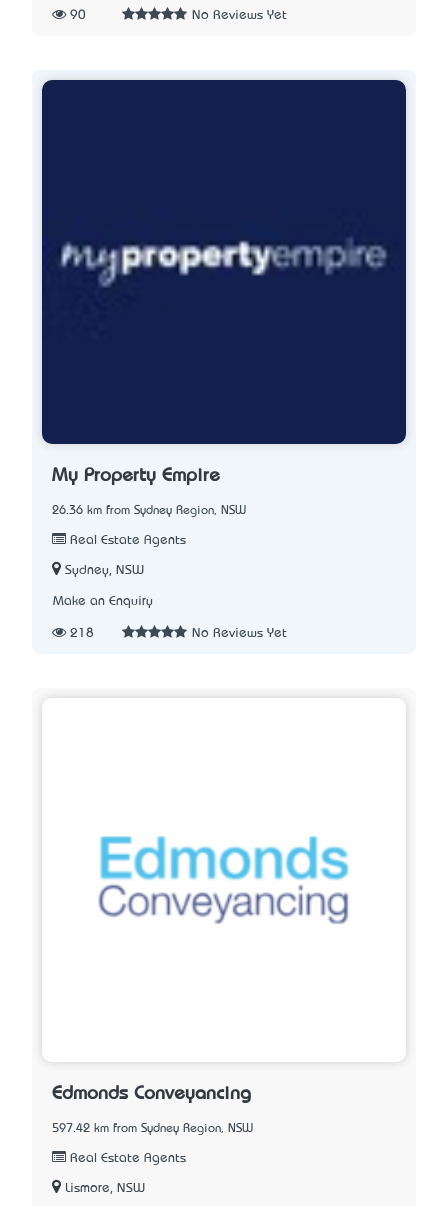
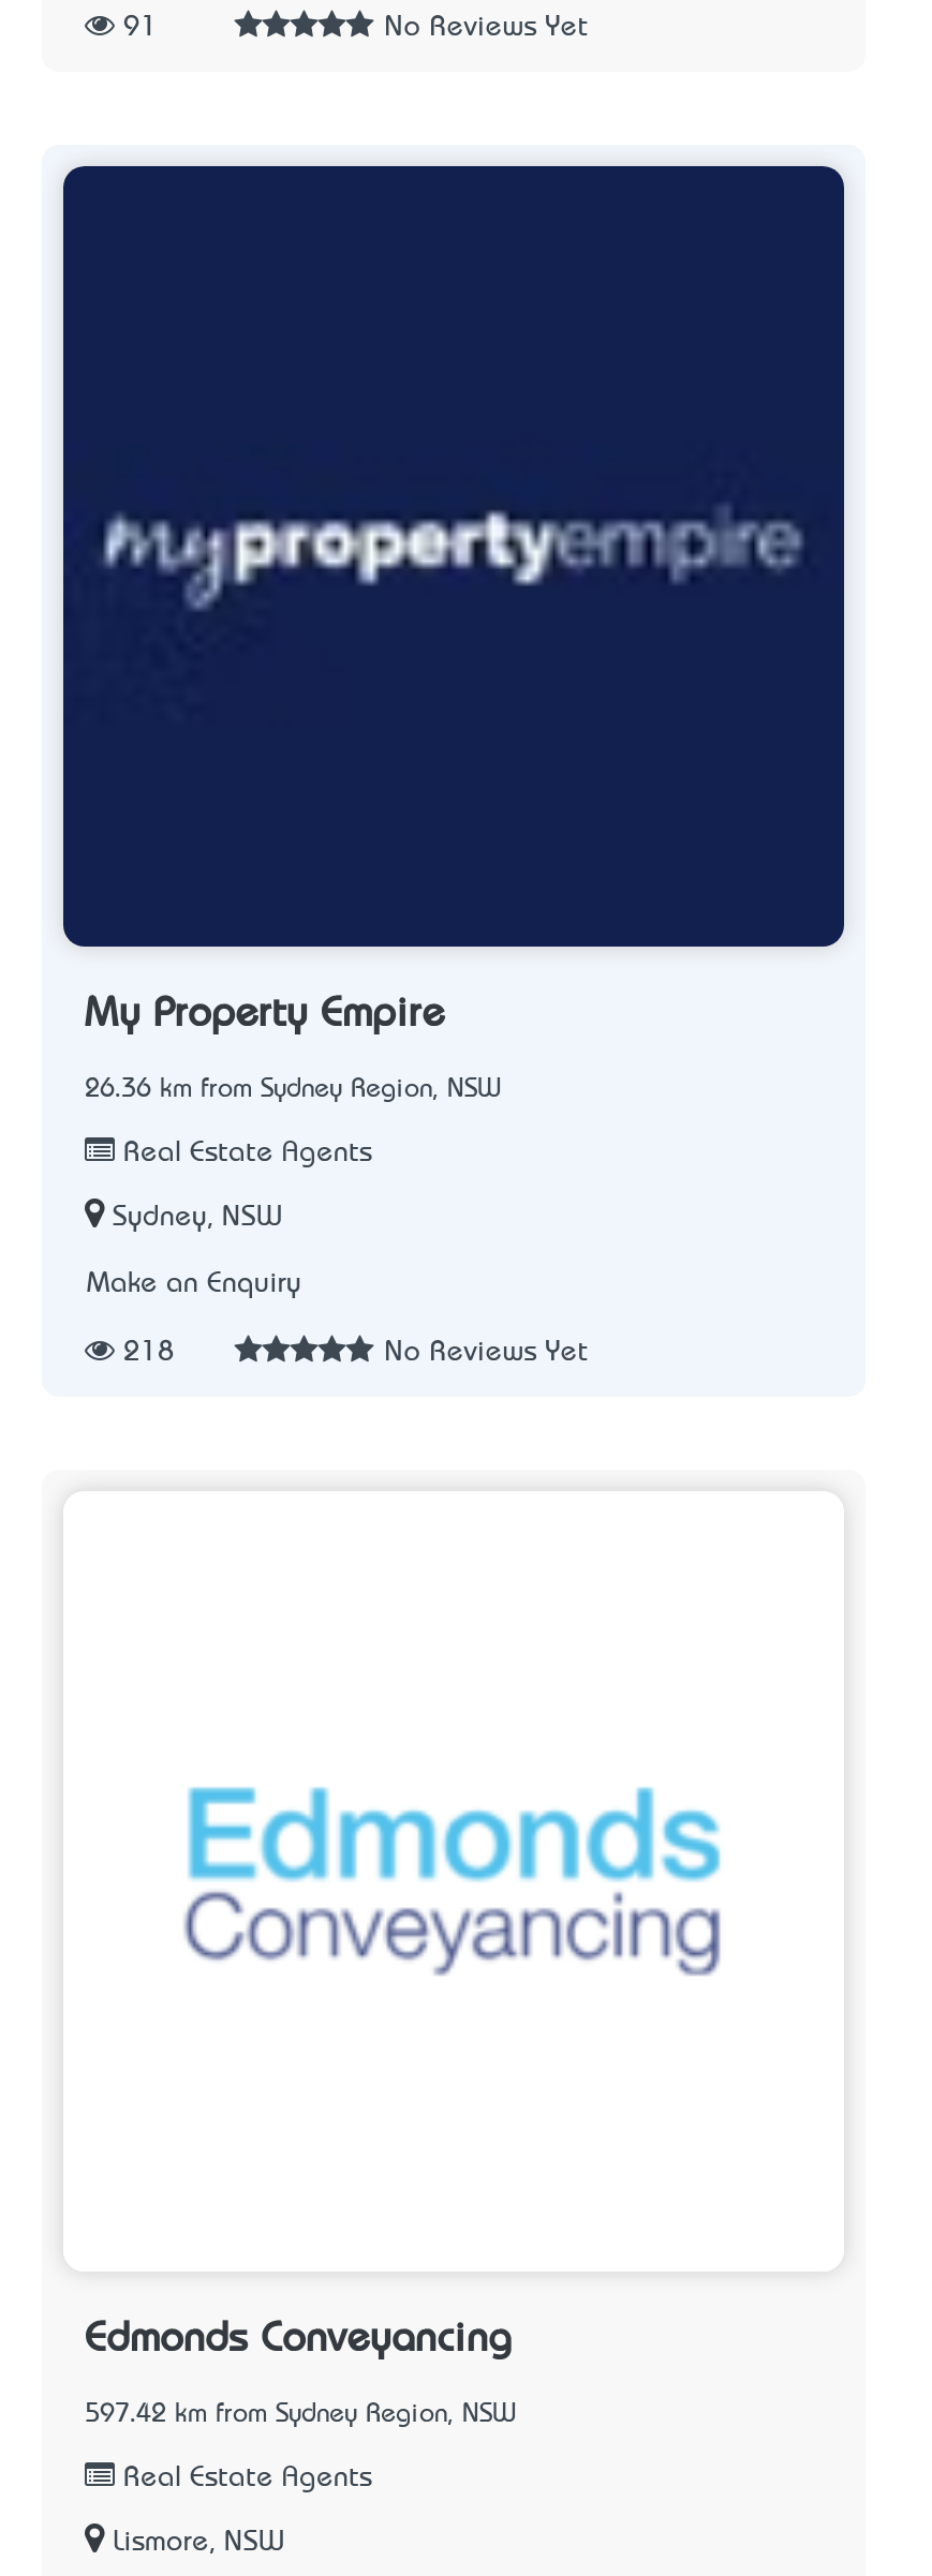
- 90
+ 91
